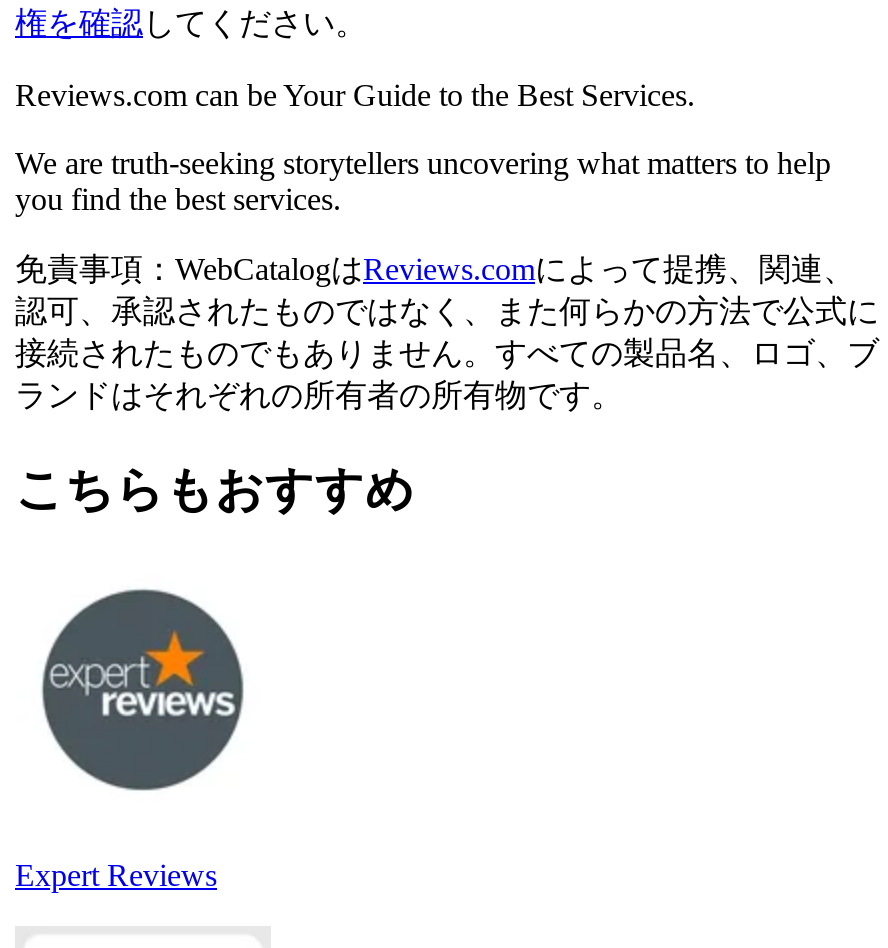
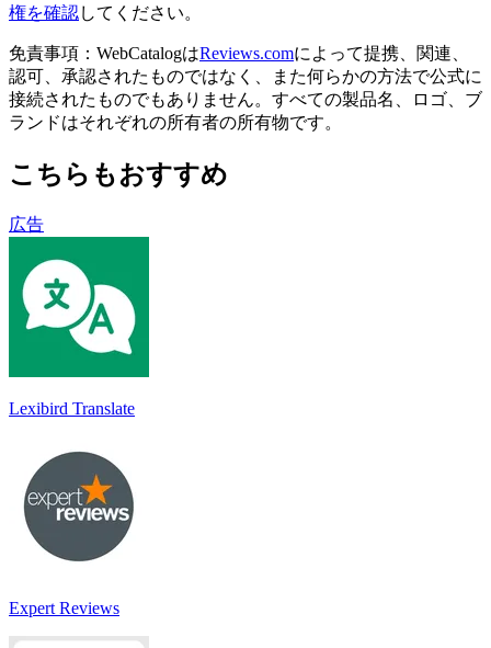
- Reviews.com can be Your Guide to the Best Services.
- We are truth-seeking storytellers uncovering what matters to help
- you find the best services.

moved up: 免責事項：WebCatalogはReviews.comによって提携、関連、 | 認可、承認されたものではなく、また何らかの方法で公式に | 接続されたものでもありません。すべての製品名、ロゴ、ブ | ランドはそれぞれの所有者の所有物です。 | こちらもおすすめ

+ [image]
+ Lexibird Translate

+ 広告
